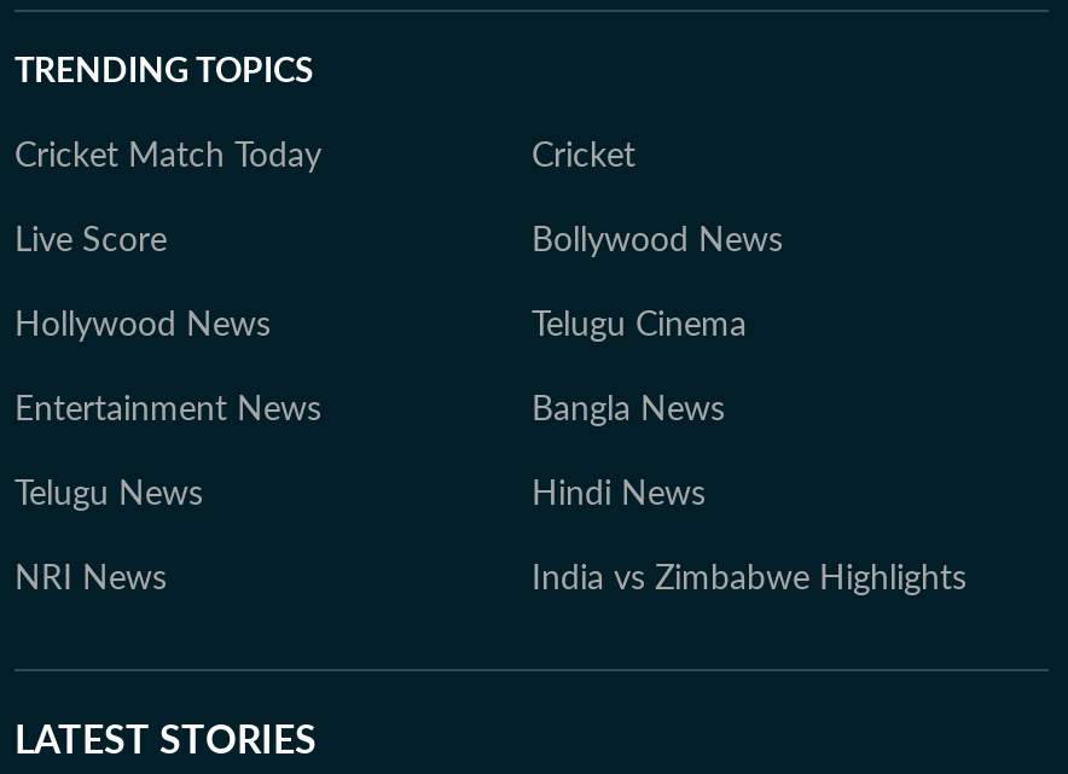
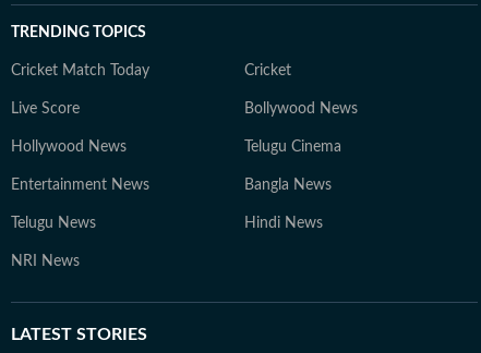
- India vs Zimbabwe Highlights
